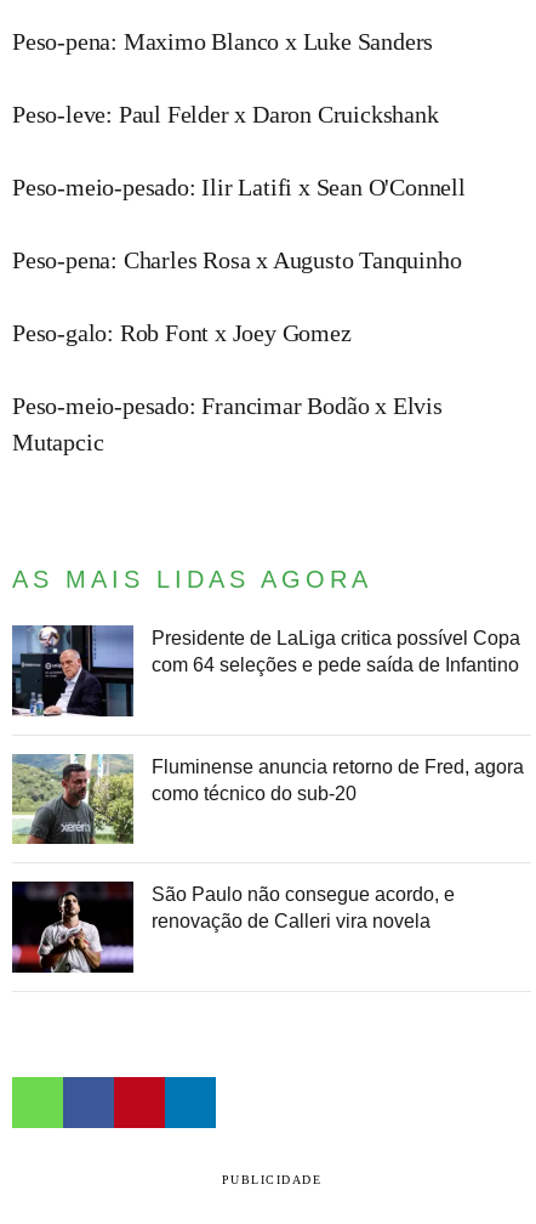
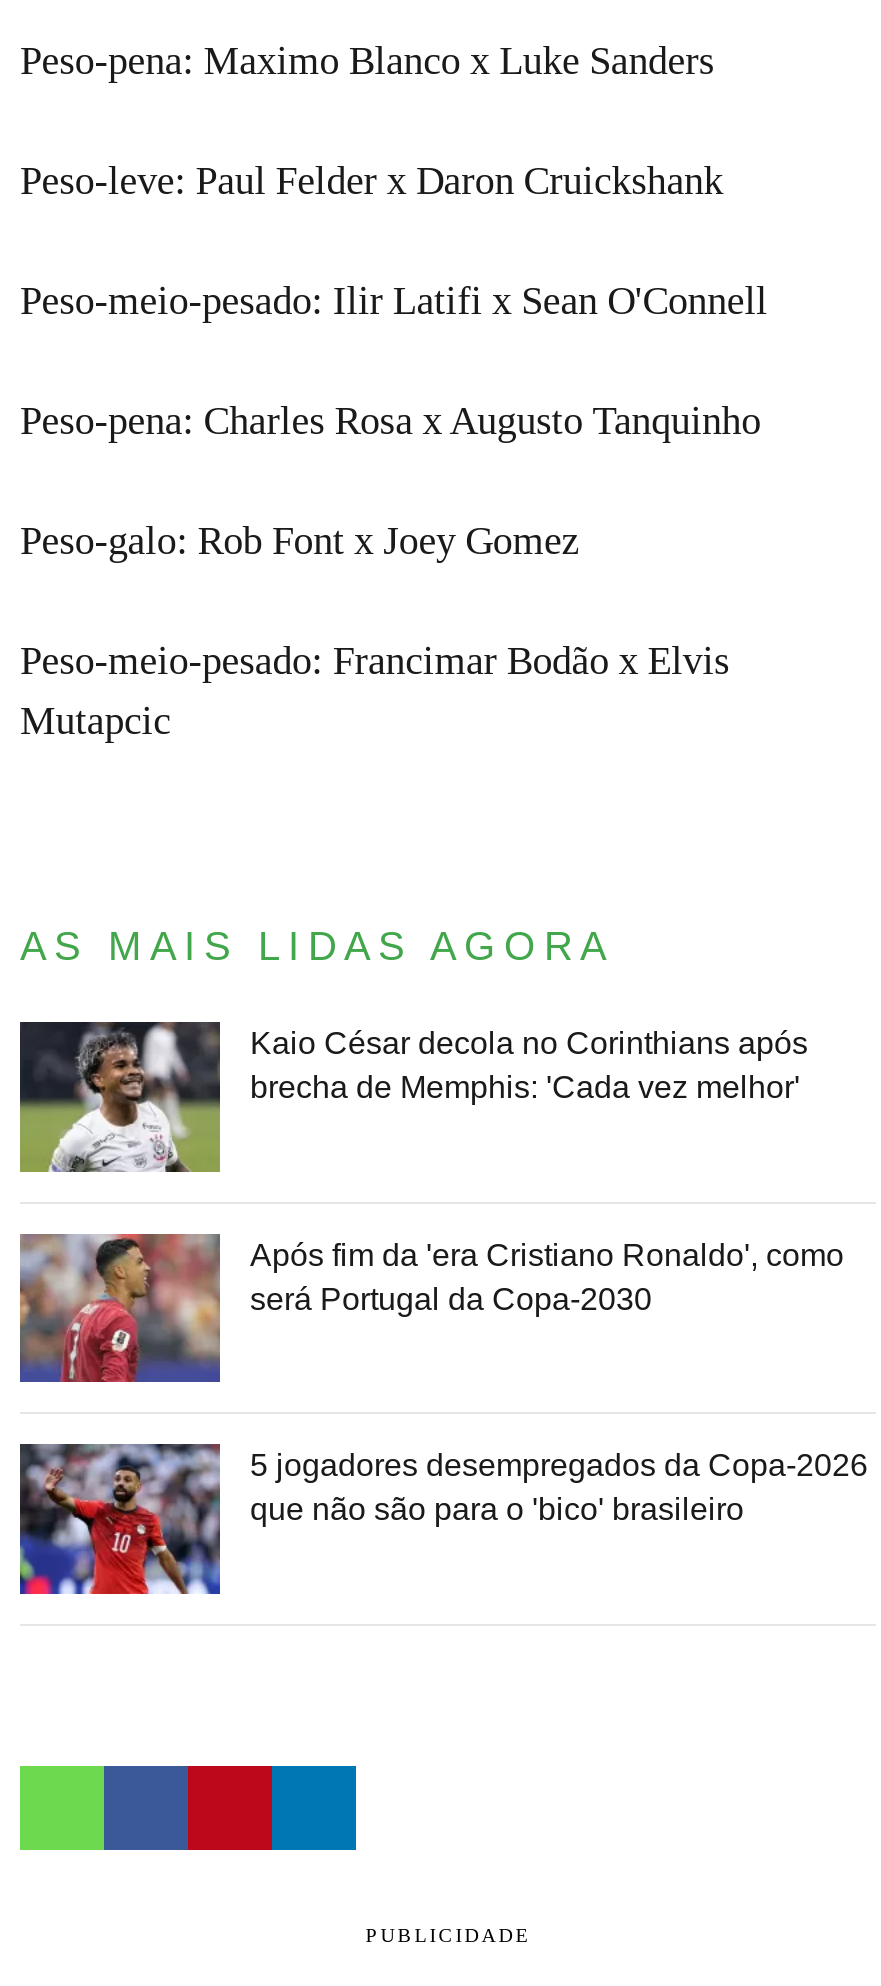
- [image]
- Presidente de LaLiga critica possível Copa
- com 64 seleções e pede saída de Infantino
+ [image]
+ Kaio César decola no Corinthians após
+ brecha de Memphis: 'Cada vez melhor'

- [image]
- Fluminense anuncia retorno de Fred, agora
- como técnico do sub-20
+ [image]
+ Após fim da 'era Cristiano Ronaldo', como
+ será Portugal da Copa-2030

- [image]
- São Paulo não consegue acordo, e
- renovação de Calleri vira novela
+ [image]
+ 5 jogadores desempregados da Copa-2026
+ que não são para o 'bico' brasileiro
